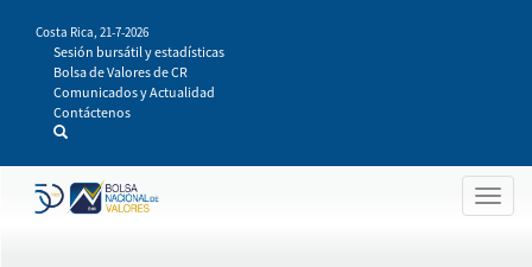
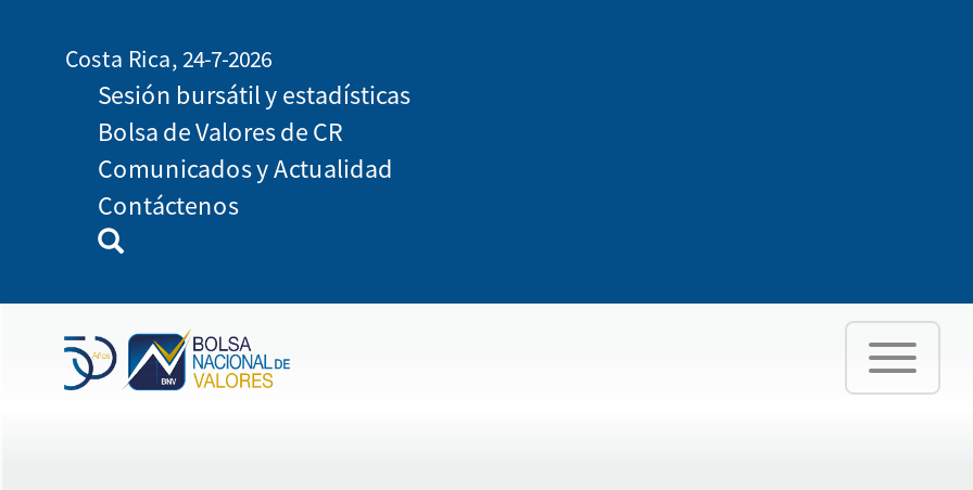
- Costa Rica, 21-7-2026
+ Costa Rica, 24-7-2026
